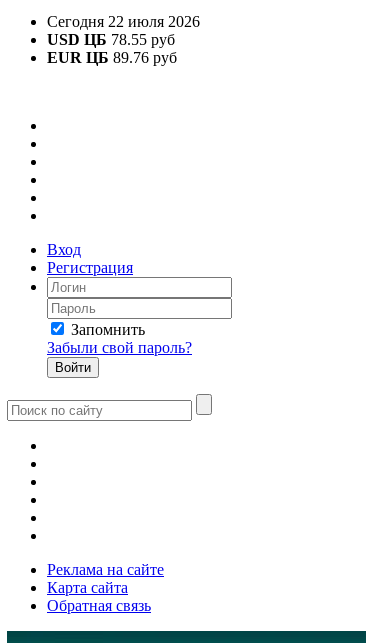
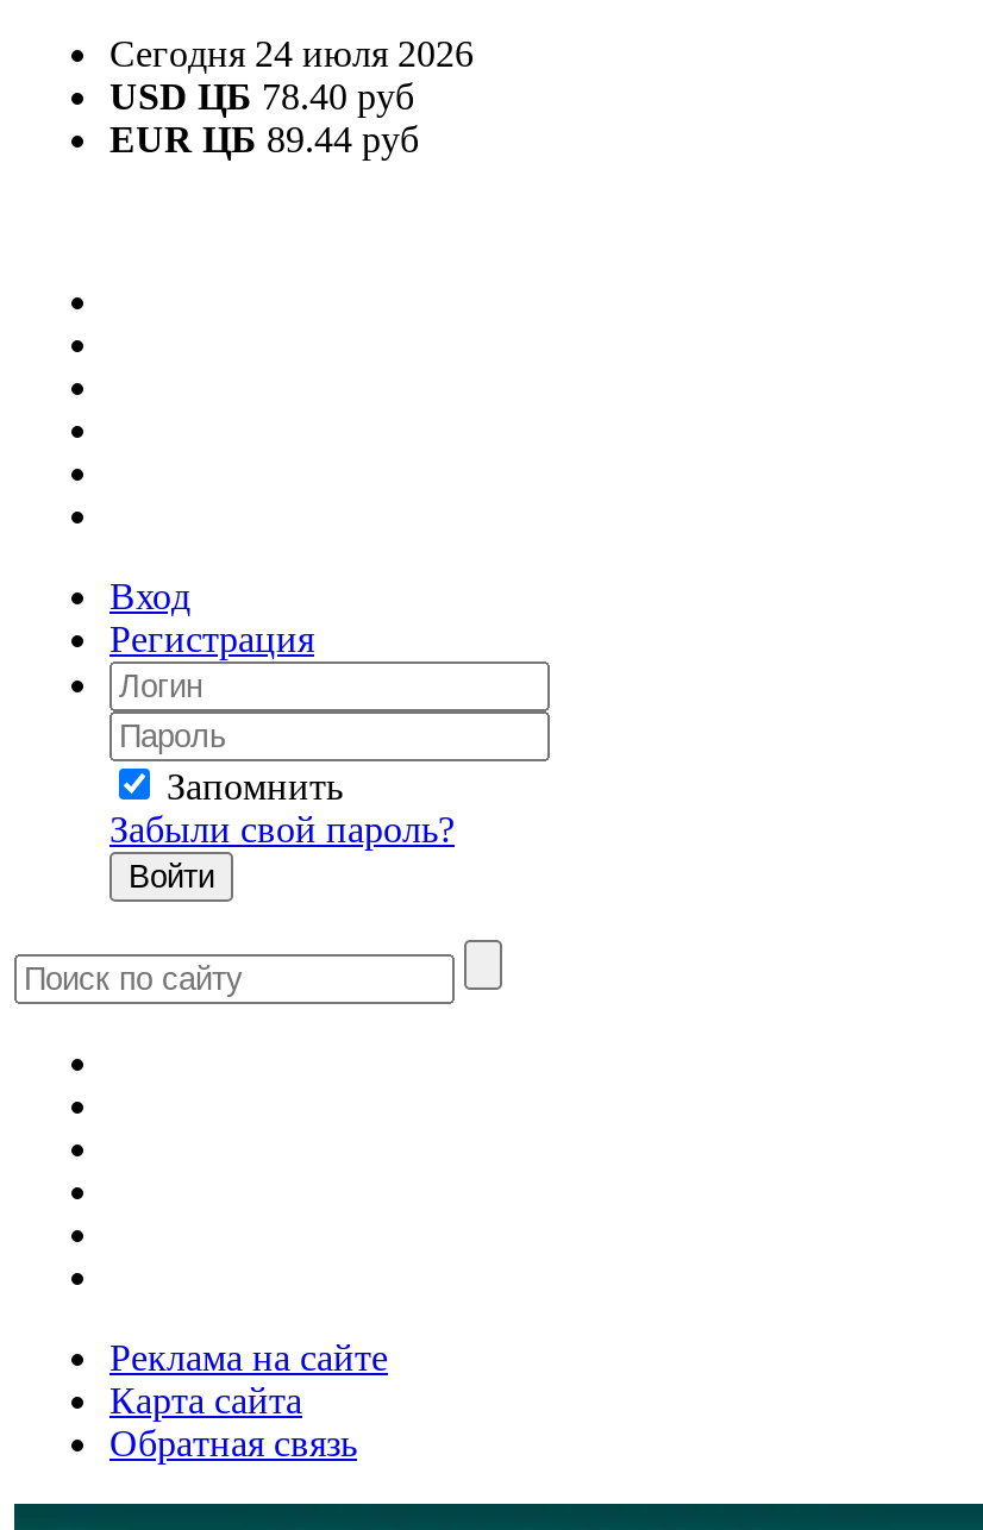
- Сегодня 22 июля 2026
+ Сегодня 24 июля 2026

- USD ЦБ 78.55 руб
+ USD ЦБ 78.40 руб

- EUR ЦБ 89.76 руб
+ EUR ЦБ 89.44 руб
